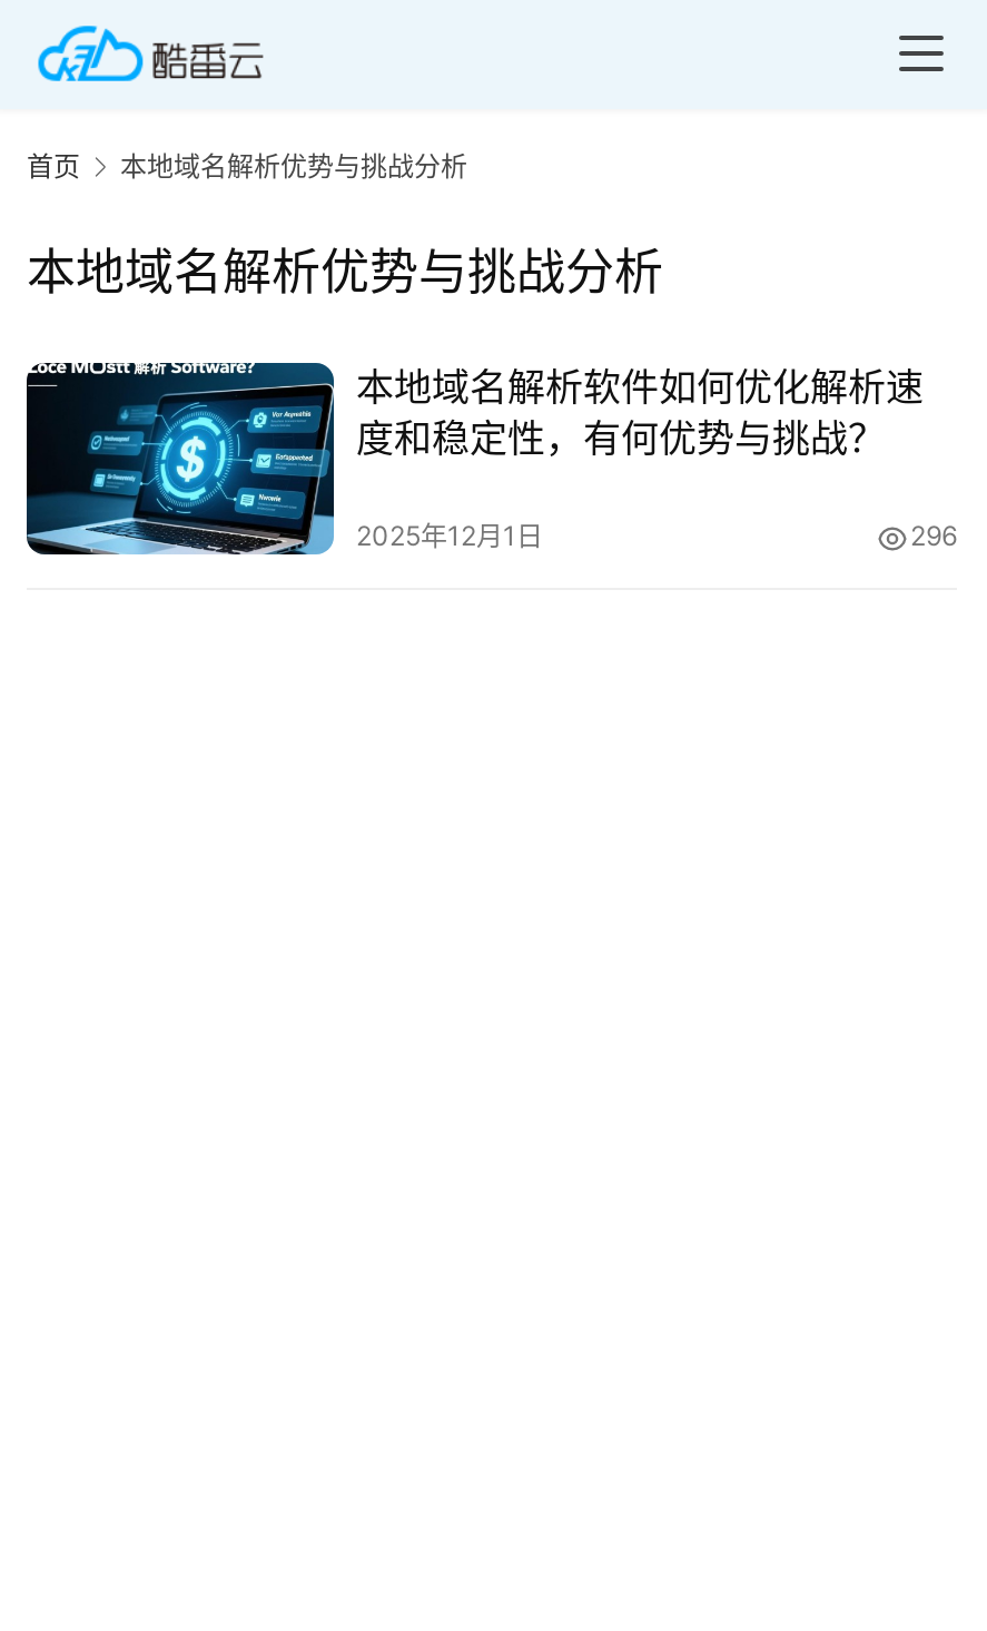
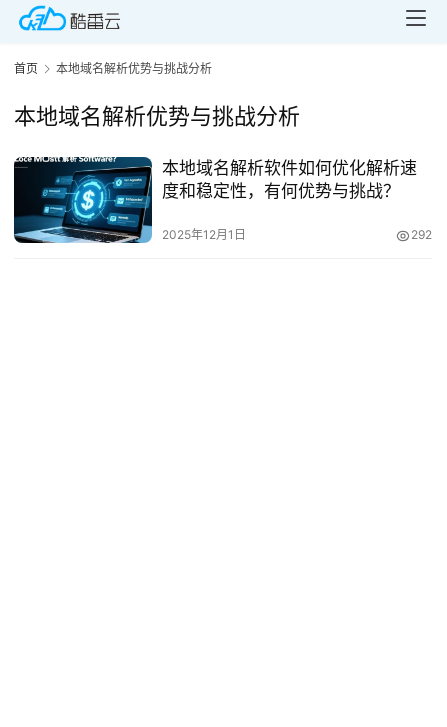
- 296
+ 292
